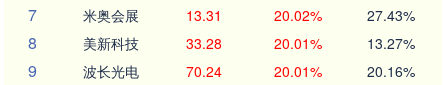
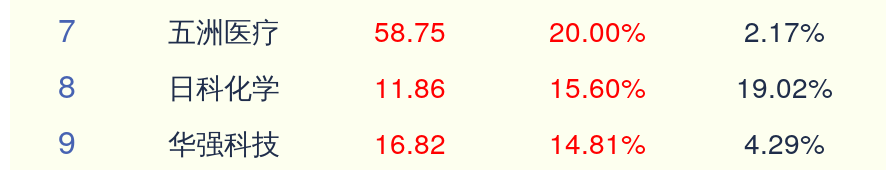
- 米奥会展
- 13.31
- 20.02%
- 27.43%
+ 五洲医疗
+ 58.75
+ 20.00%
+ 2.17%

- 美新科技
- 33.28
- 20.01%
- 13.27%
+ 日科化学
+ 11.86
+ 15.60%
+ 19.02%

- 波长光电
- 70.24
- 20.01%
- 20.16%
+ 华强科技
+ 16.82
+ 14.81%
+ 4.29%
